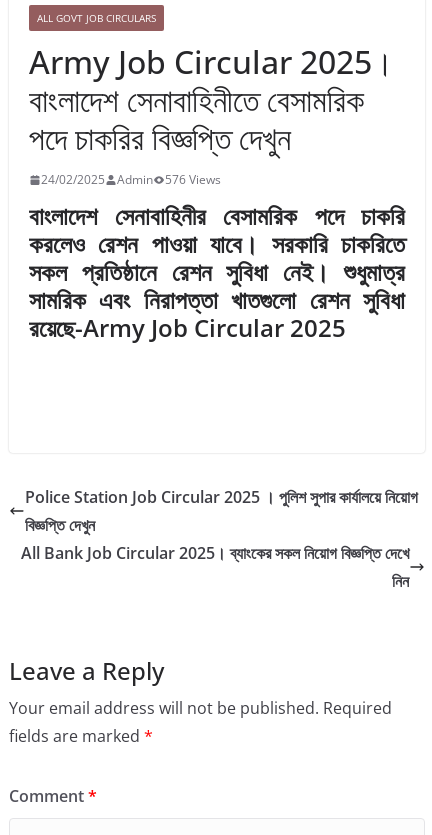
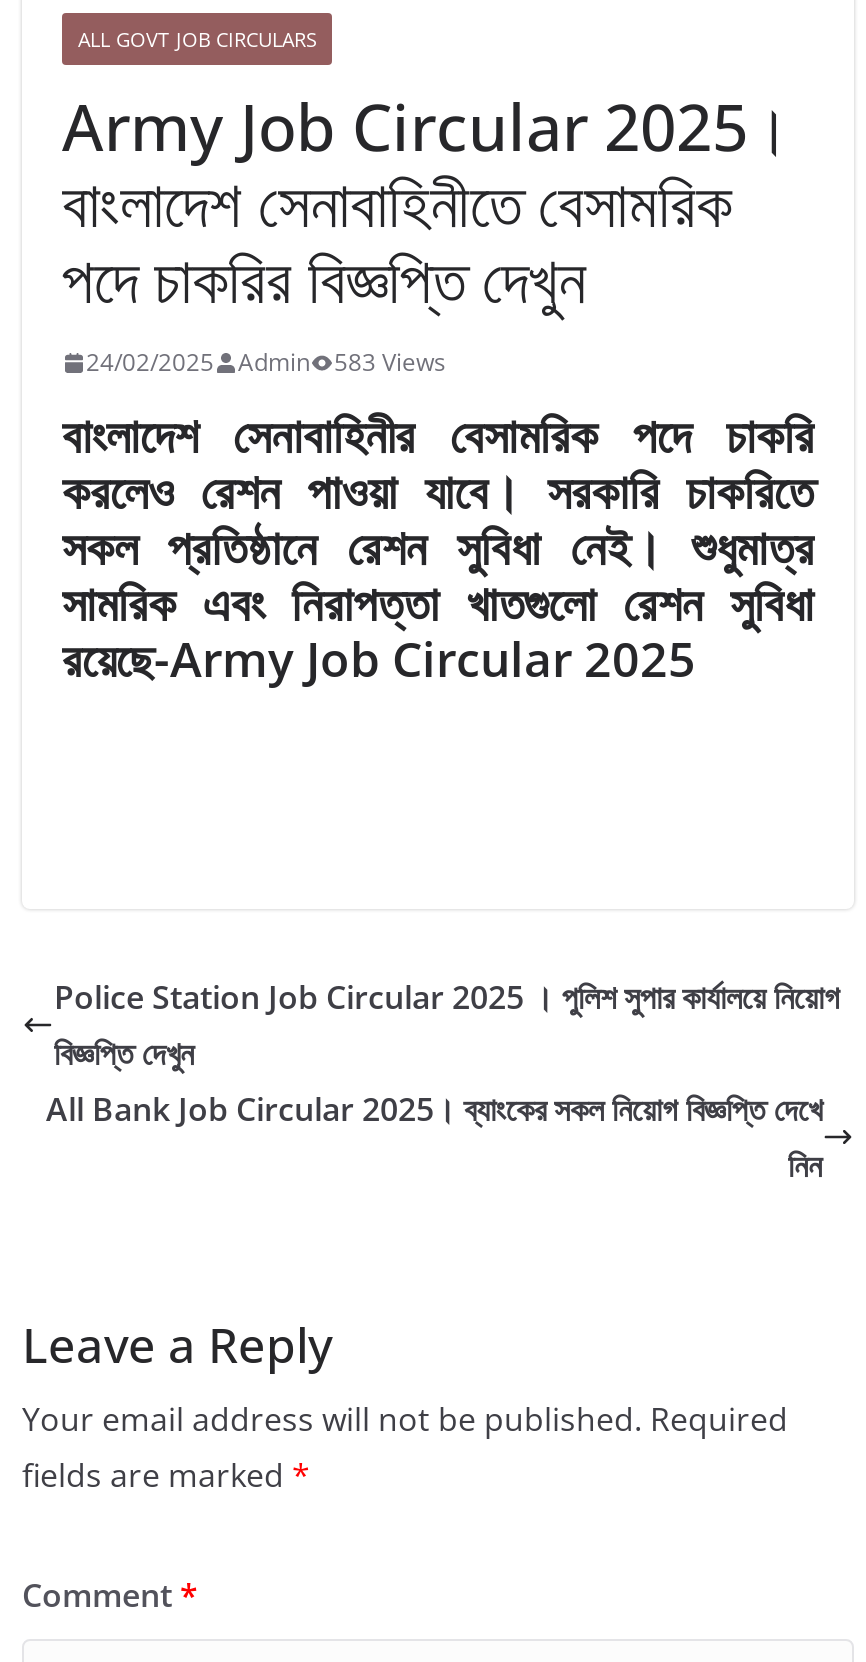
- 24/02/2025 Admin 576 Views
+ 24/02/2025 Admin 583 Views
